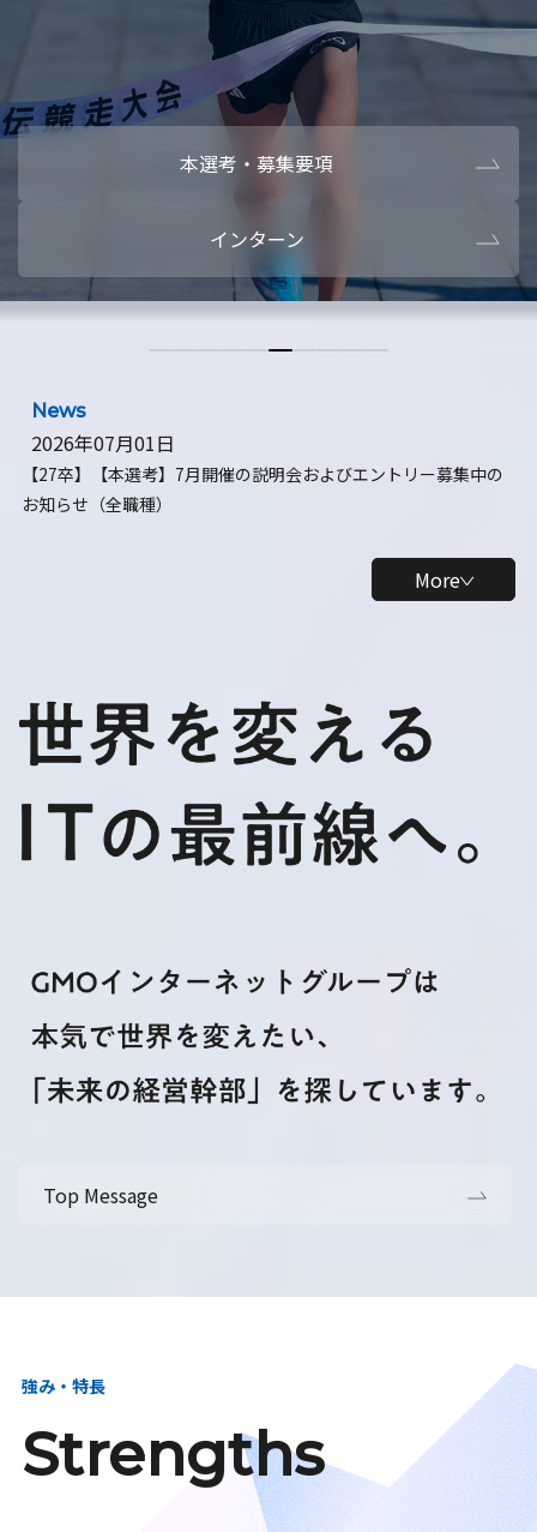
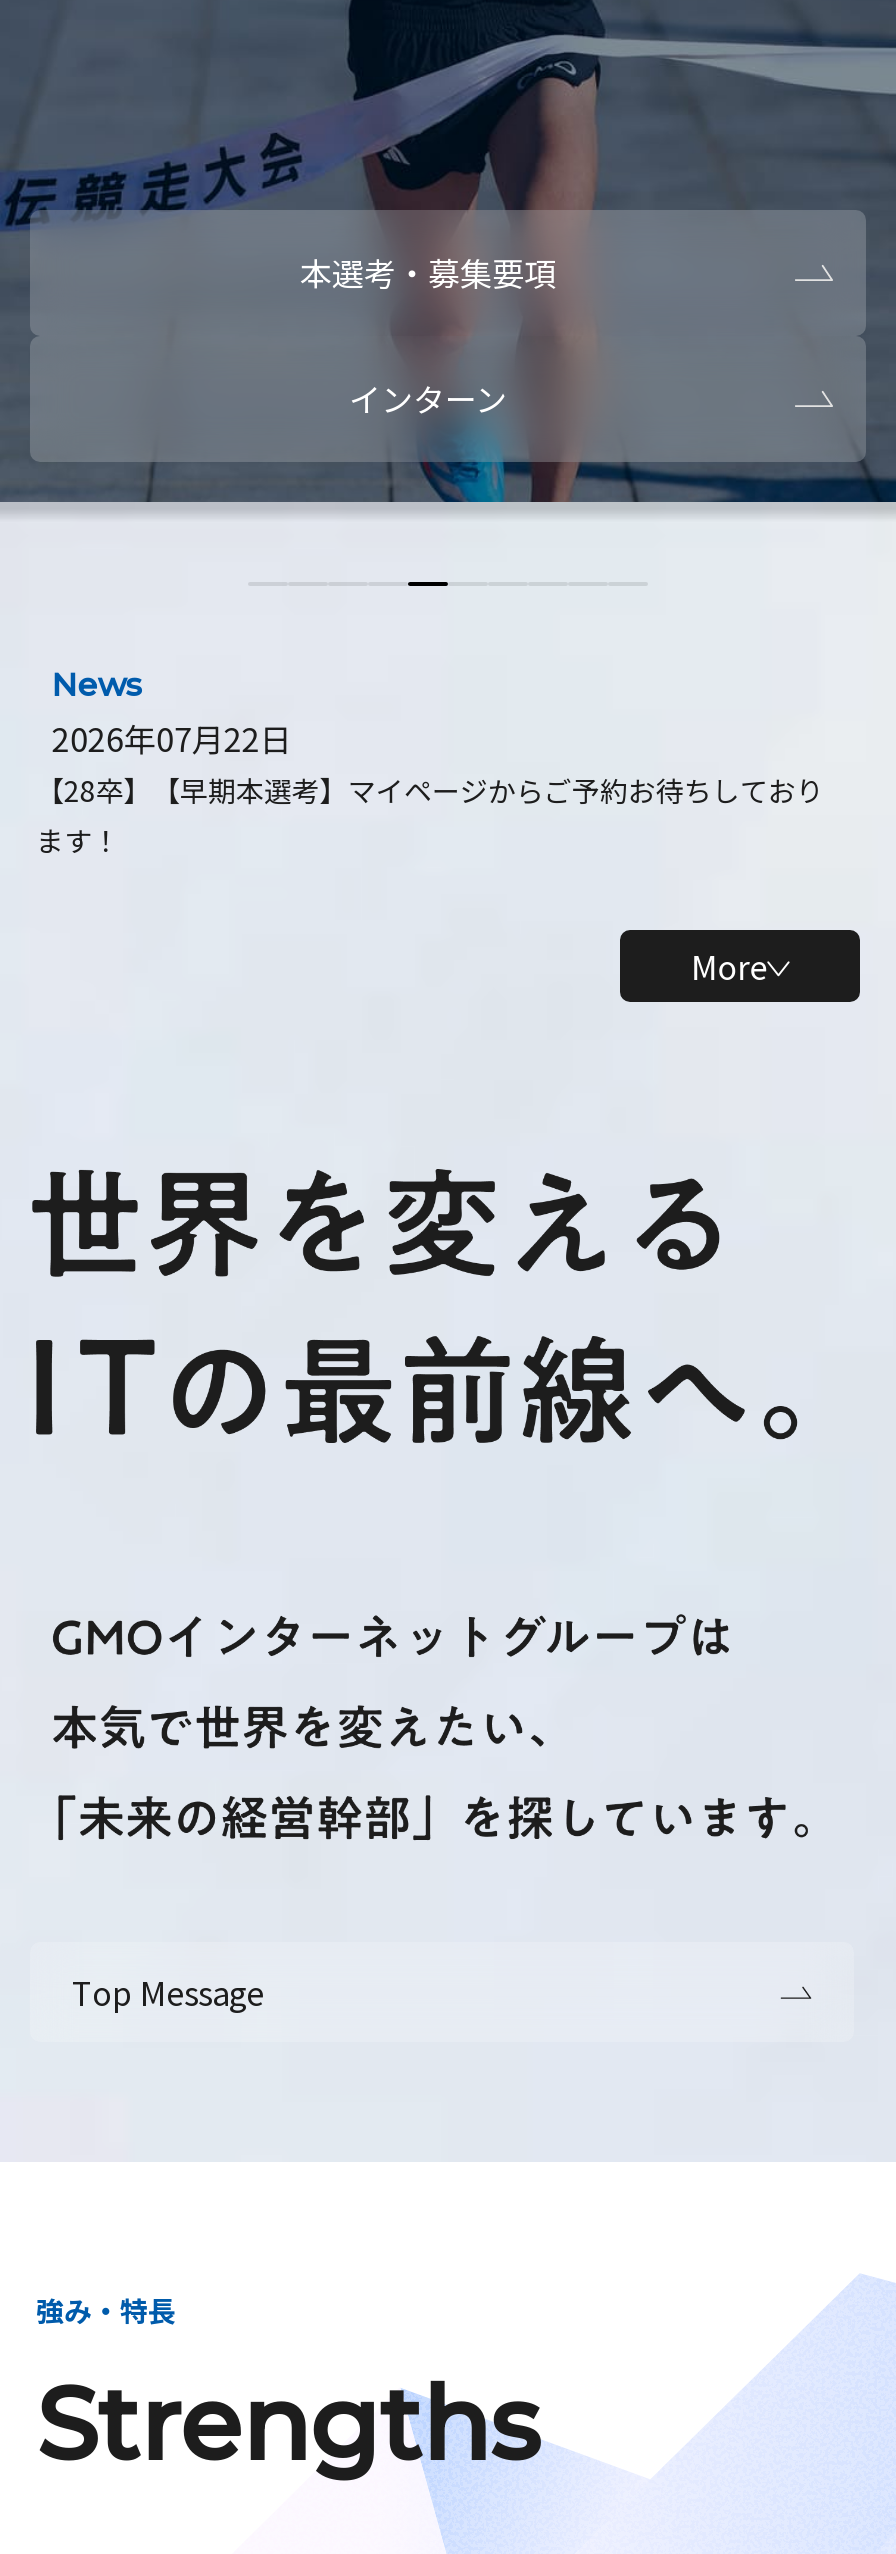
- 2026年07月01日
- 【27卒】【本選考】7月開催の説明会およびエントリー募集中の
- お知らせ（全職種）
+ 2026年07月22日
+ 【28卒】【早期本選考】マイページからご予約お待ちしており
+ ます！
